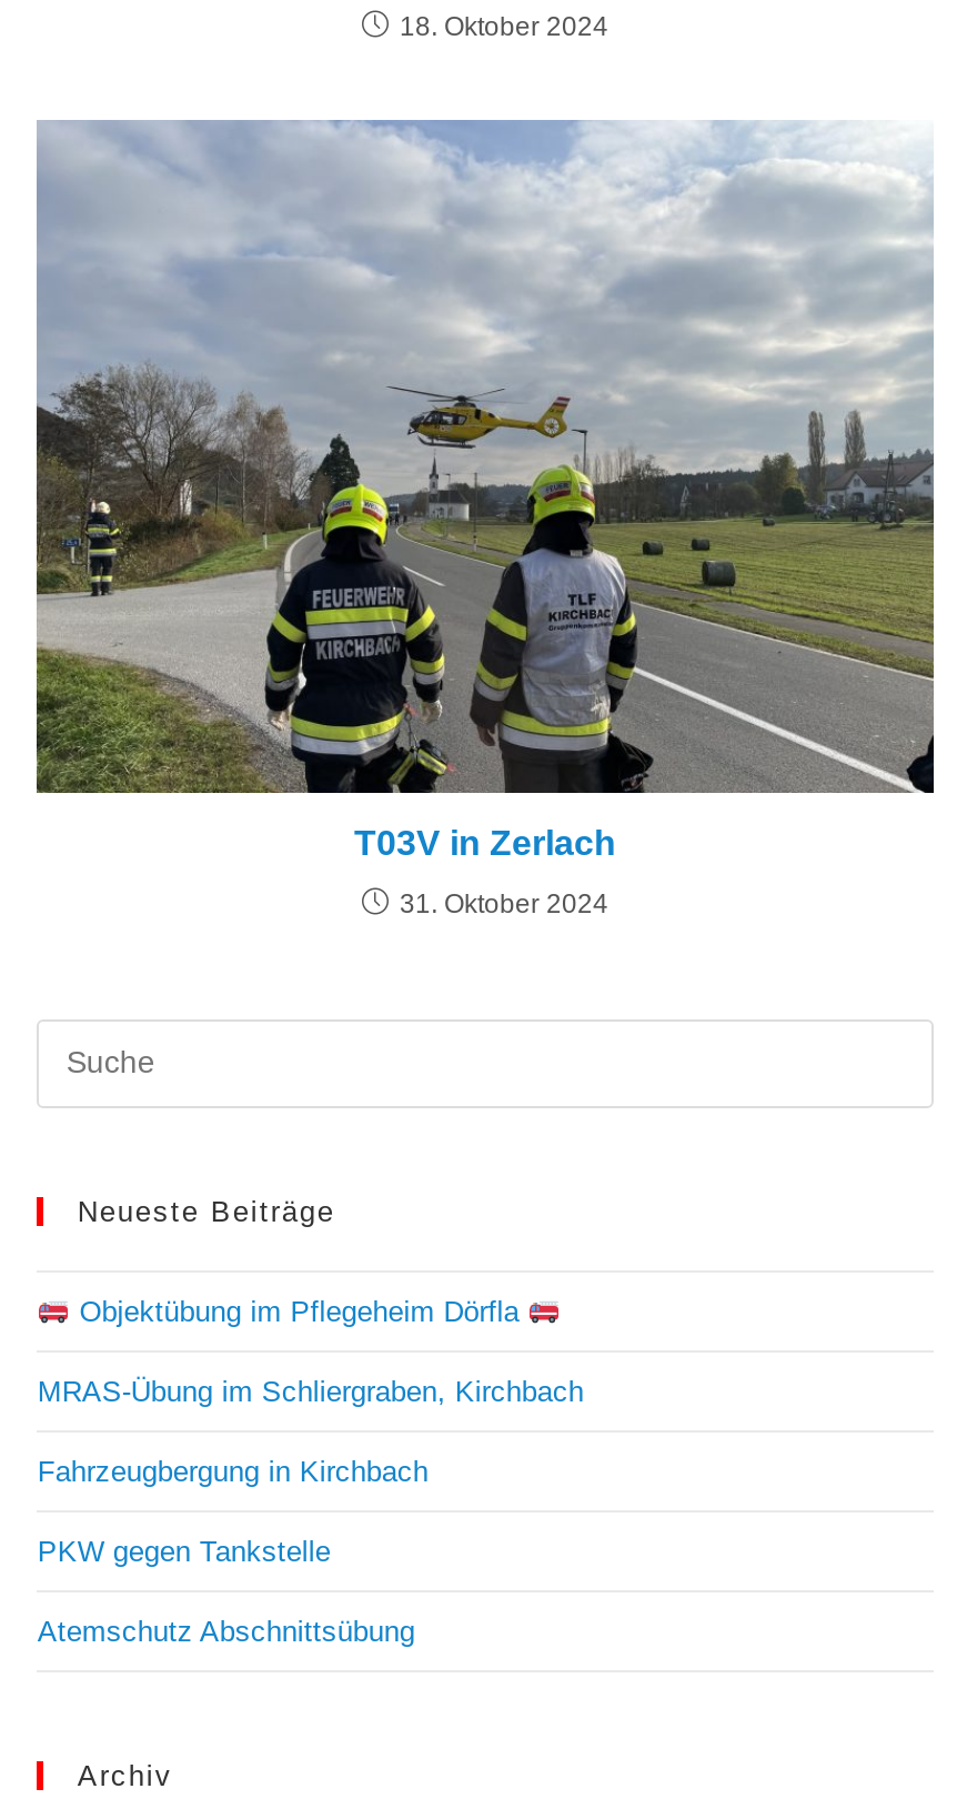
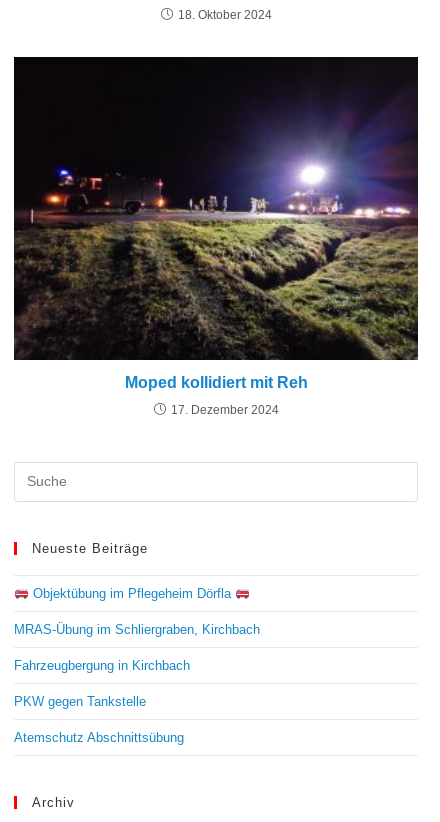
- [image]
- T03V in Zerlach
+ [image]
+ Moped kollidiert mit Reh

- 31. Oktober 2024
+ 17. Dezember 2024
